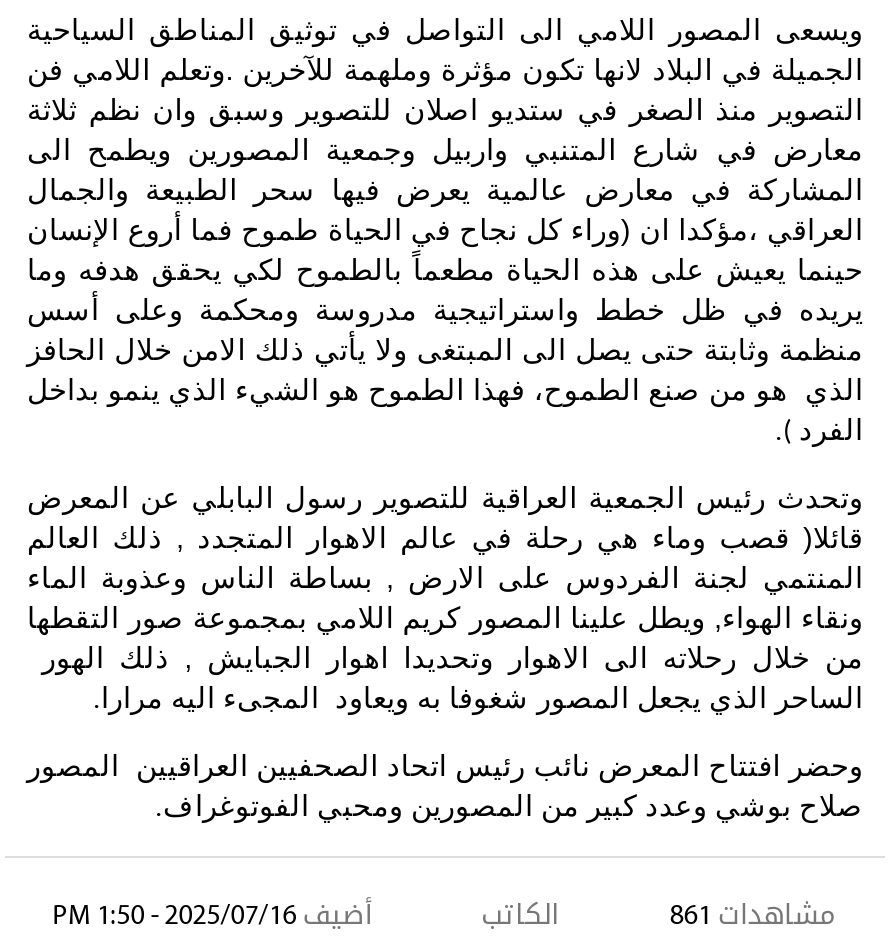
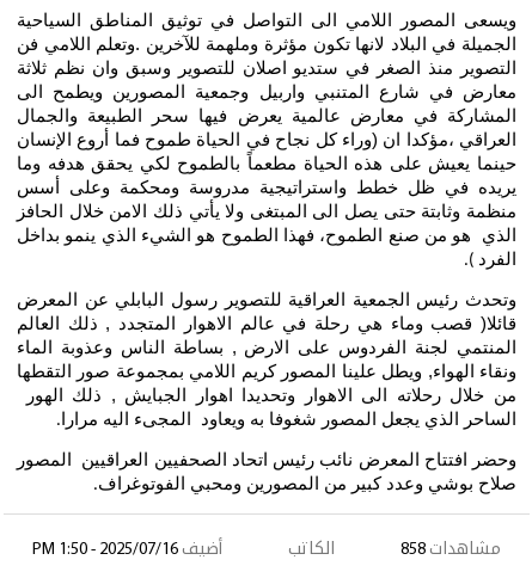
- مشاهدات 861
+ مشاهدات 858
